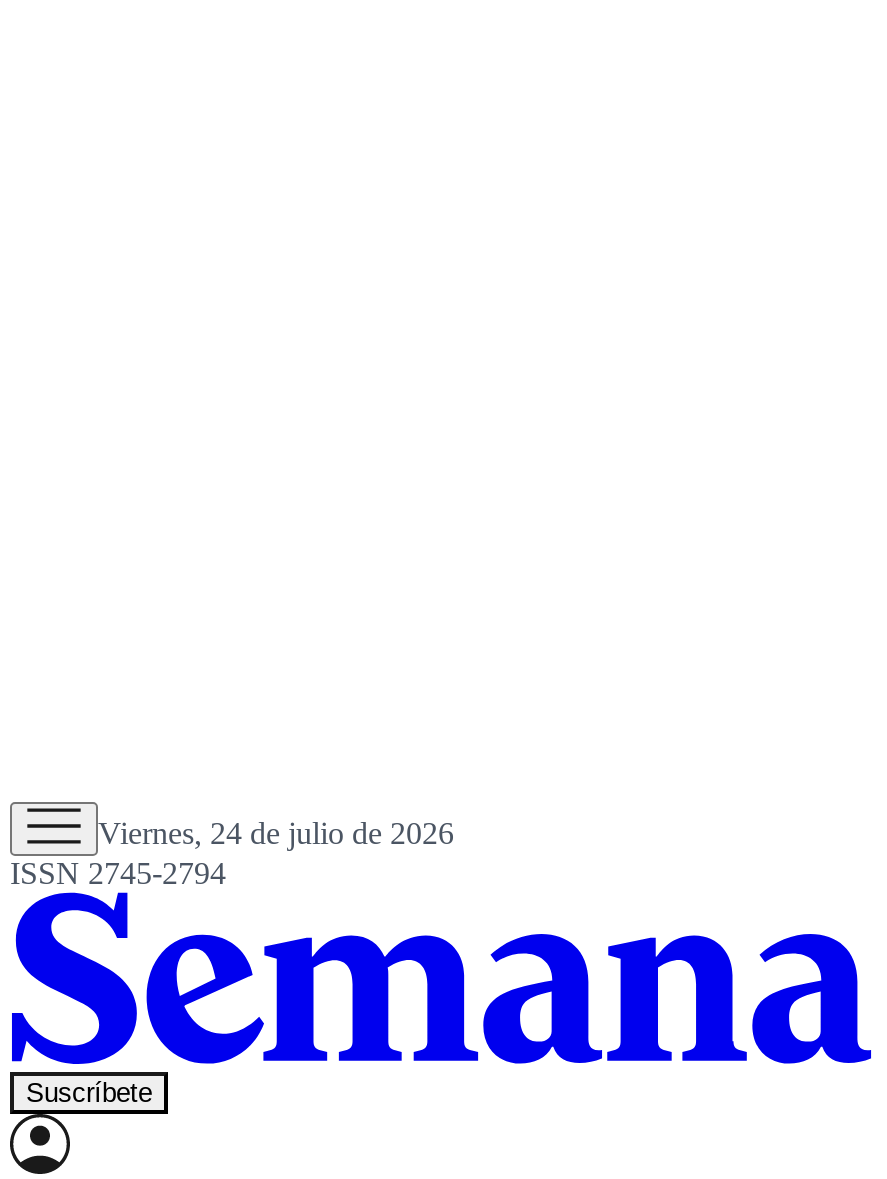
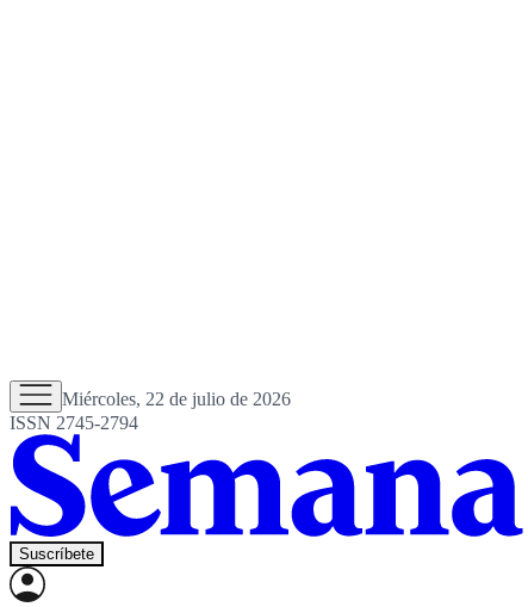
- Viernes, 24 de julio de 2026
+ Miércoles, 22 de julio de 2026
